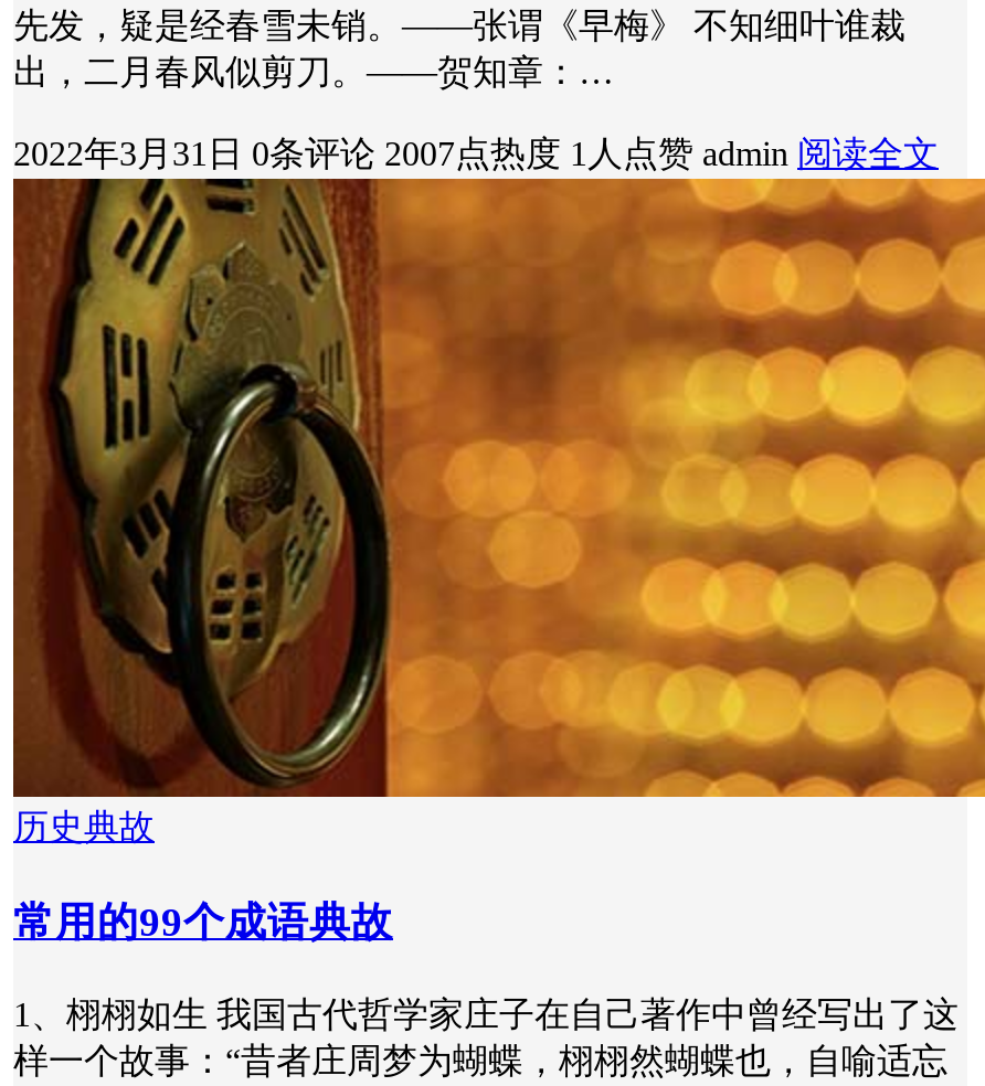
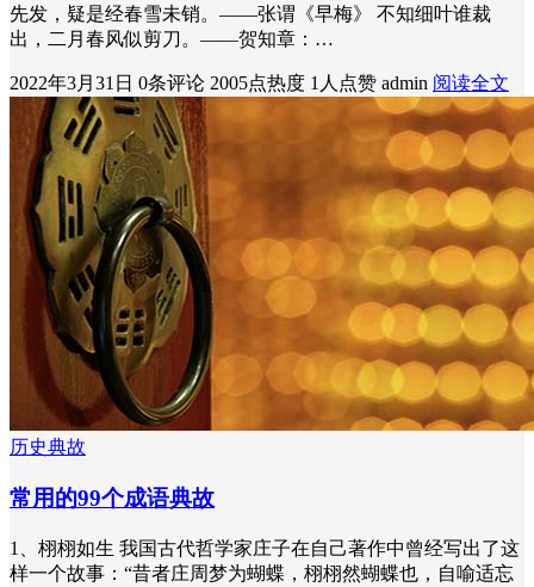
- 2022年3月31日 0条评论 2007点热度 1人点赞 admin 阅读全文
+ 2022年3月31日 0条评论 2005点热度 1人点赞 admin 阅读全文
